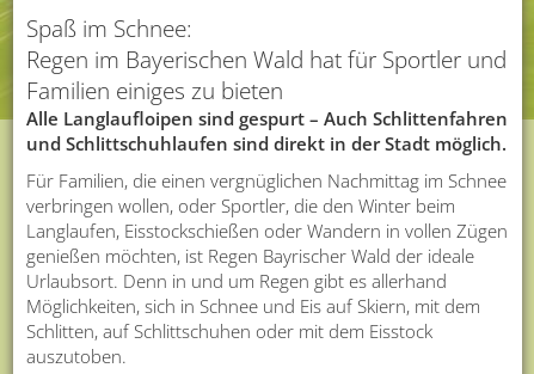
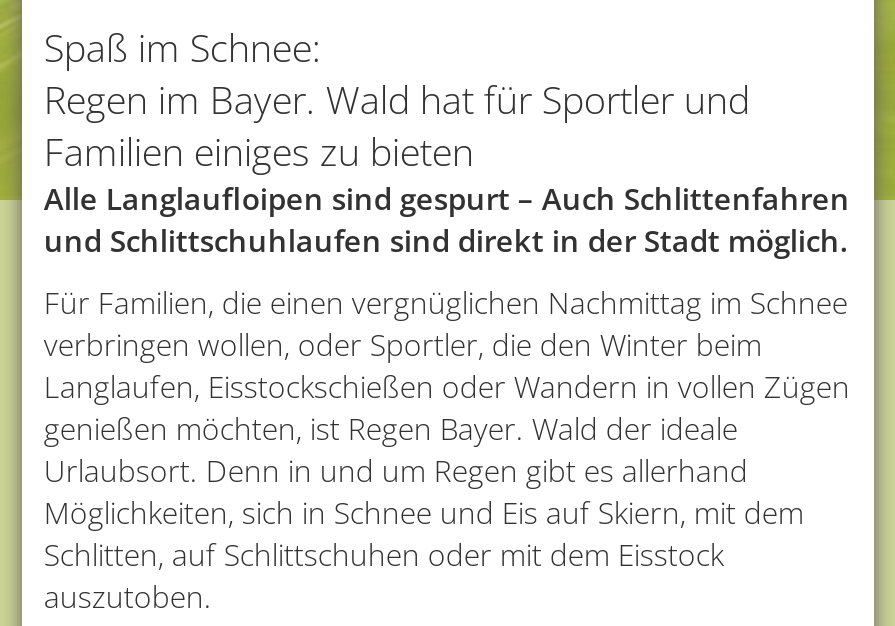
- Regen im Bayerischen Wald hat für Sportler und
+ Regen im Bayer. Wald hat für Sportler und

- genießen möchten, ist Regen Bayrischer Wald der ideale
+ genießen möchten, ist Regen Bayer. Wald der ideale
